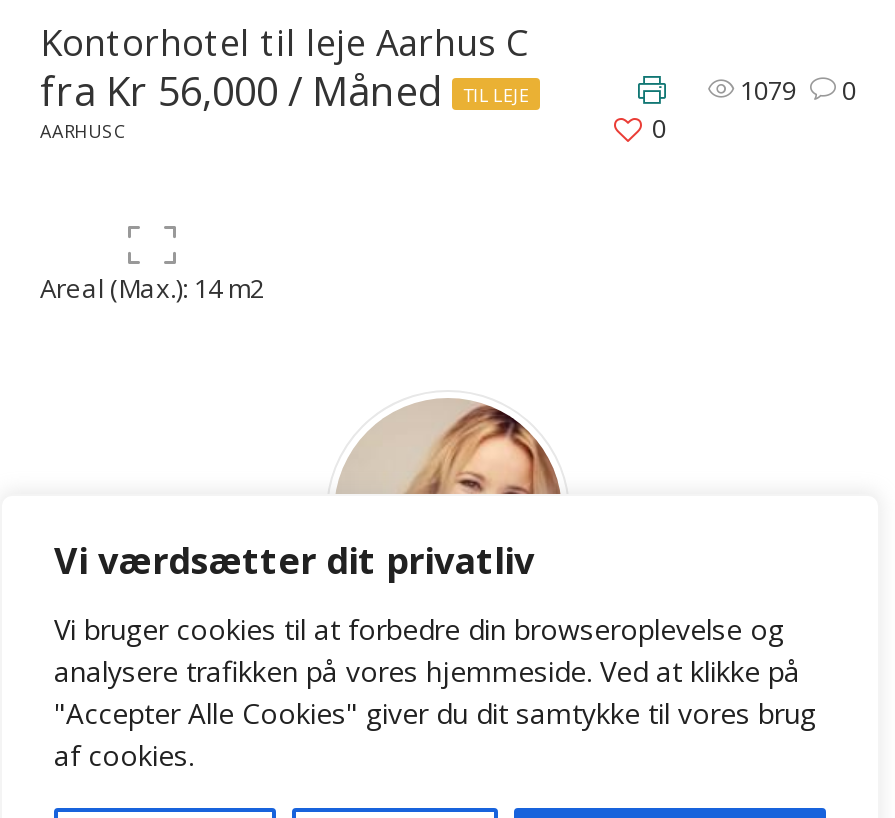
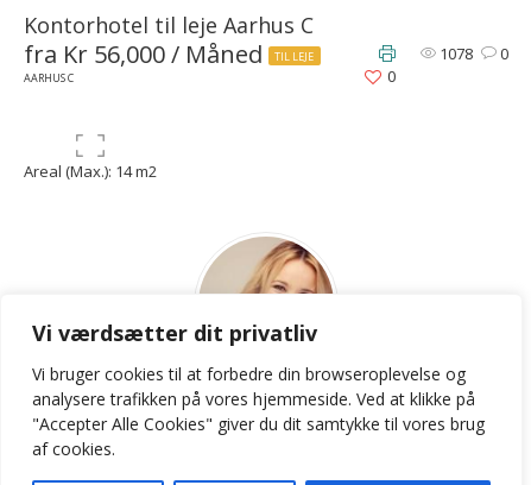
- 1079 0
+ 1078 0
